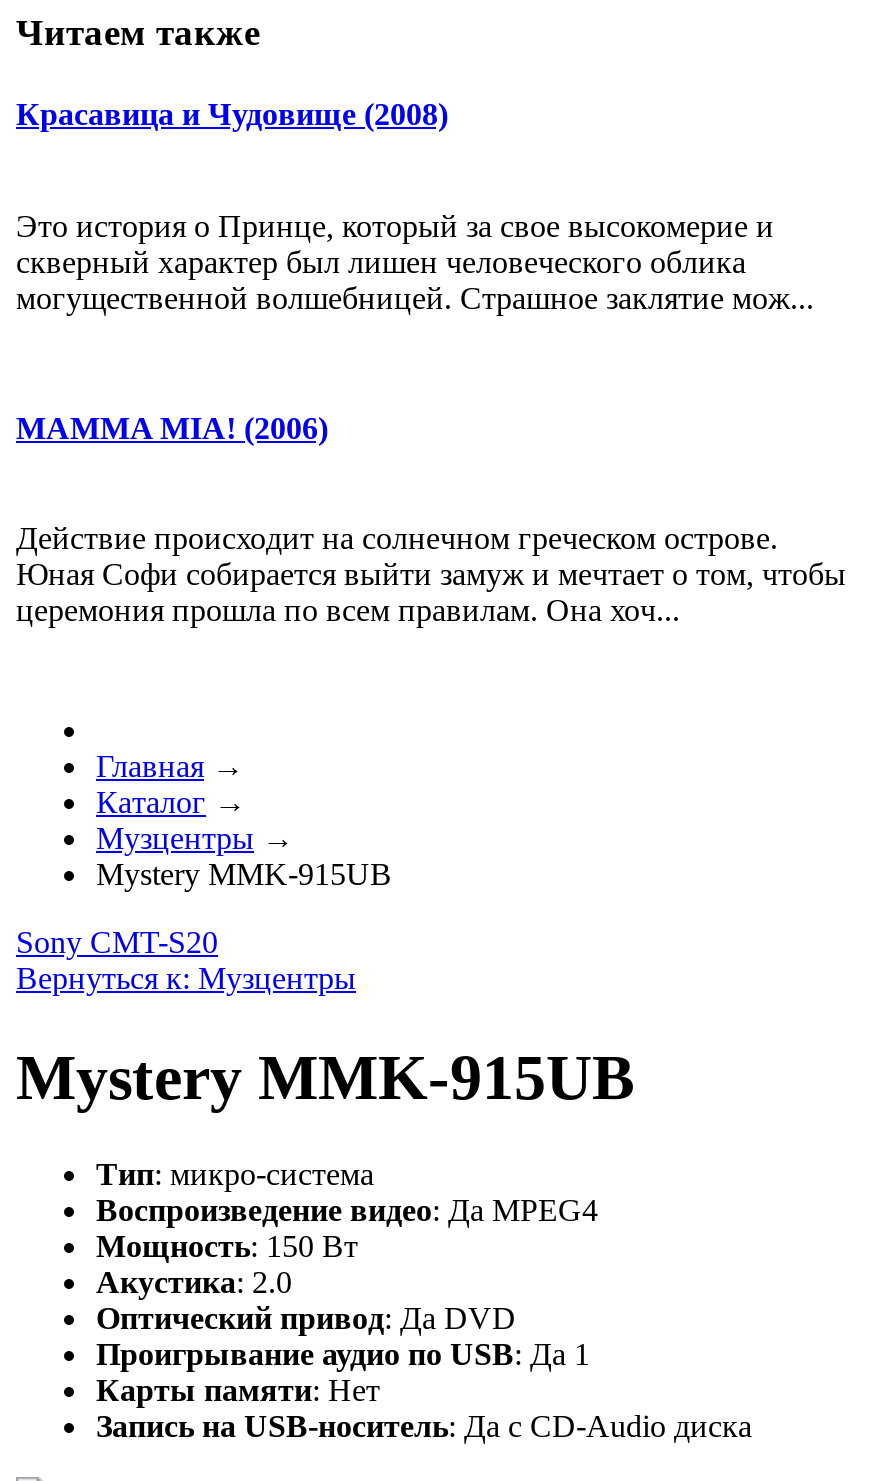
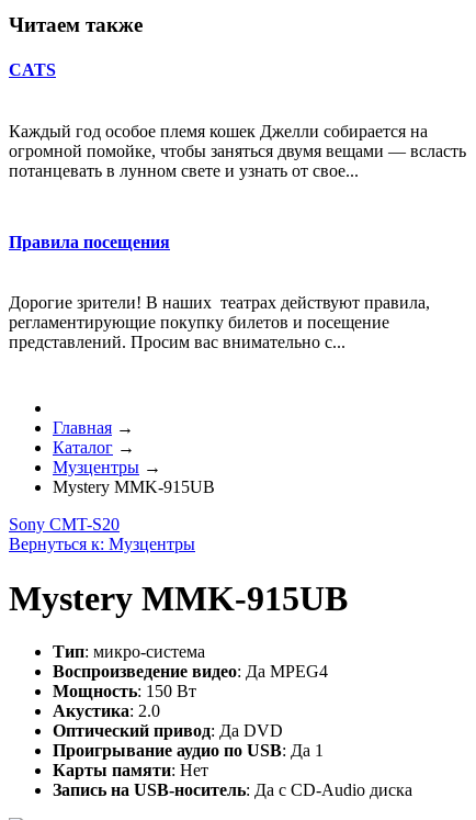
- Красавица и Чудовище (2008)
+ CATS

- Это история о Принце, который за свое высокомерие и
- скверный характер был лишен человеческого облика
- могущественной волшебницей. Страшное заклятие мож...
+ Каждый год особое племя кошек Джелли собирается на
+ огромной помойке, чтобы заняться двумя вещами — всласть
+ потанцевать в лунном свете и узнать от свое...

- MAMMA MIA! (2006)
+ Правила посещения

- Действие происходит на солнечном греческом острове.
- Юная Софи собирается выйти замуж и мечтает о том, чтобы
- церемония прошла по всем правилам. Она хоч...
+ Дорогие зрители! В наших театрах действуют правила,
+ регламентирующие покупку билетов и посещение
+ представлений. Просим вас внимательно с...
